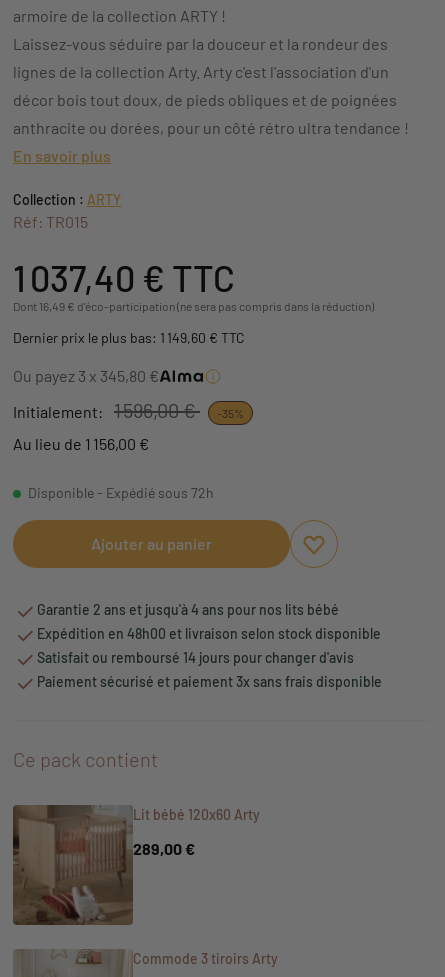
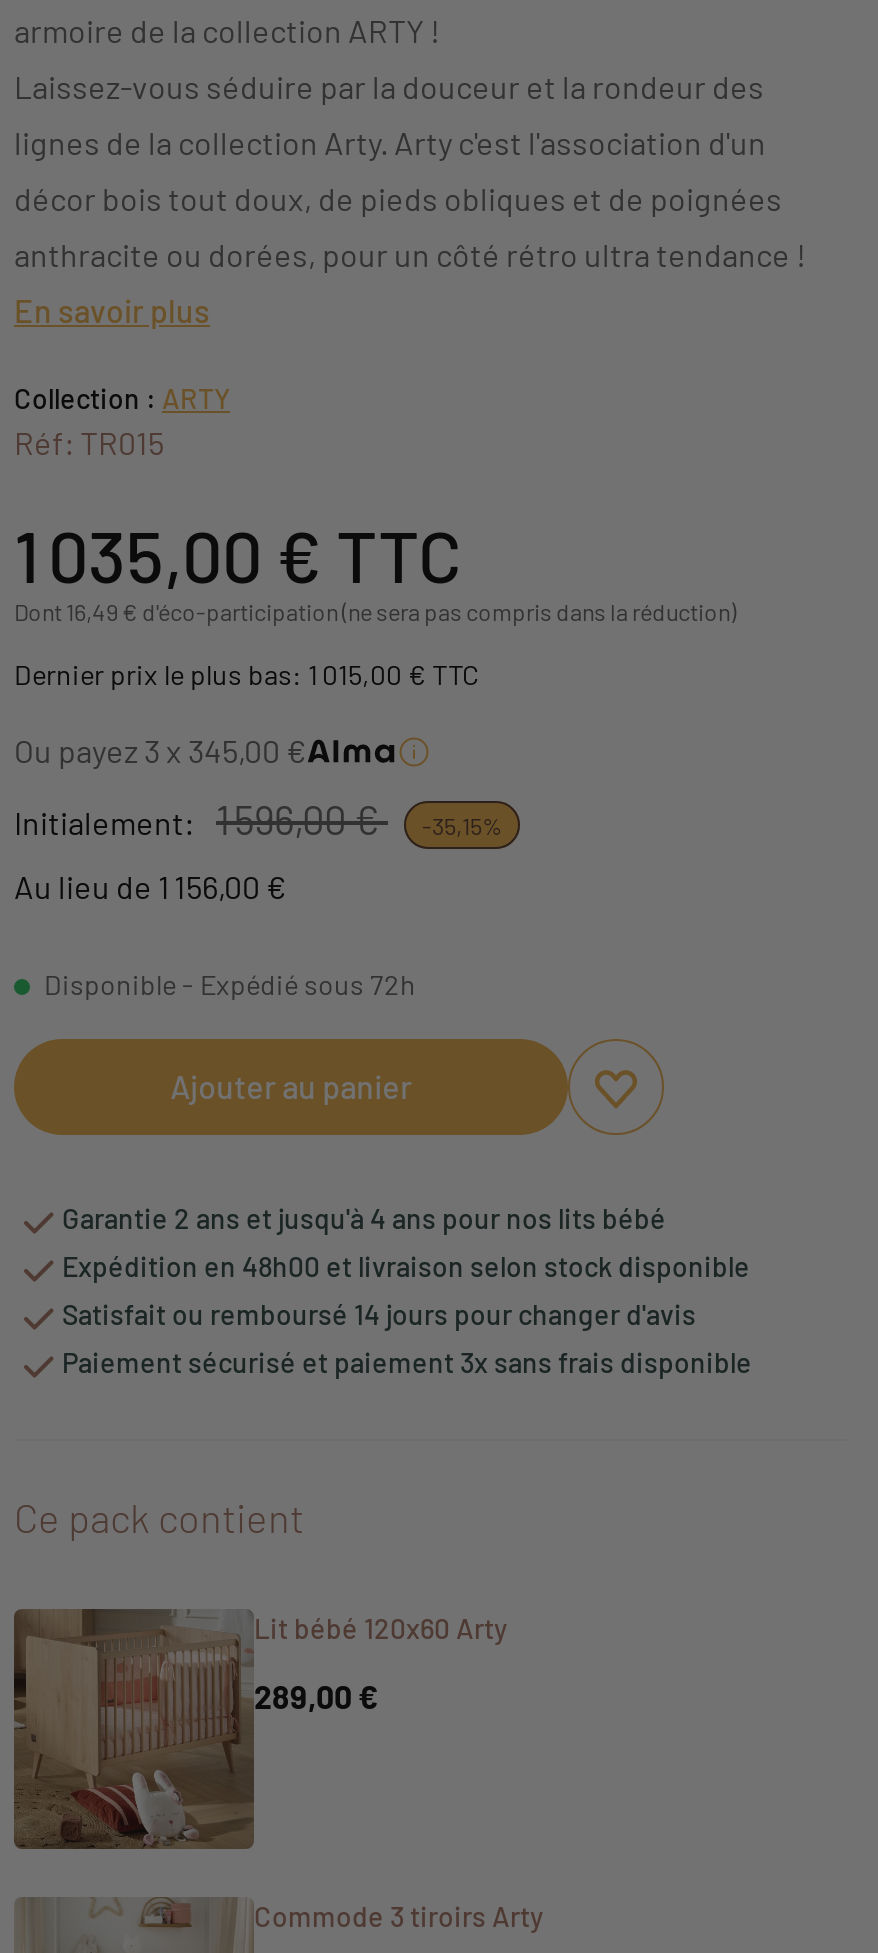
- 1 037,40 €TTC
+ 1 035,00 €TTC

- Dernier prix le plus bas: 1 149,60 € TTC
+ Dernier prix le plus bas: 1 015,00 € TTC

- Ou payez 3 x 345,80 €
+ Ou payez 3 x 345,00 €

- -35%
+ -35,15%
